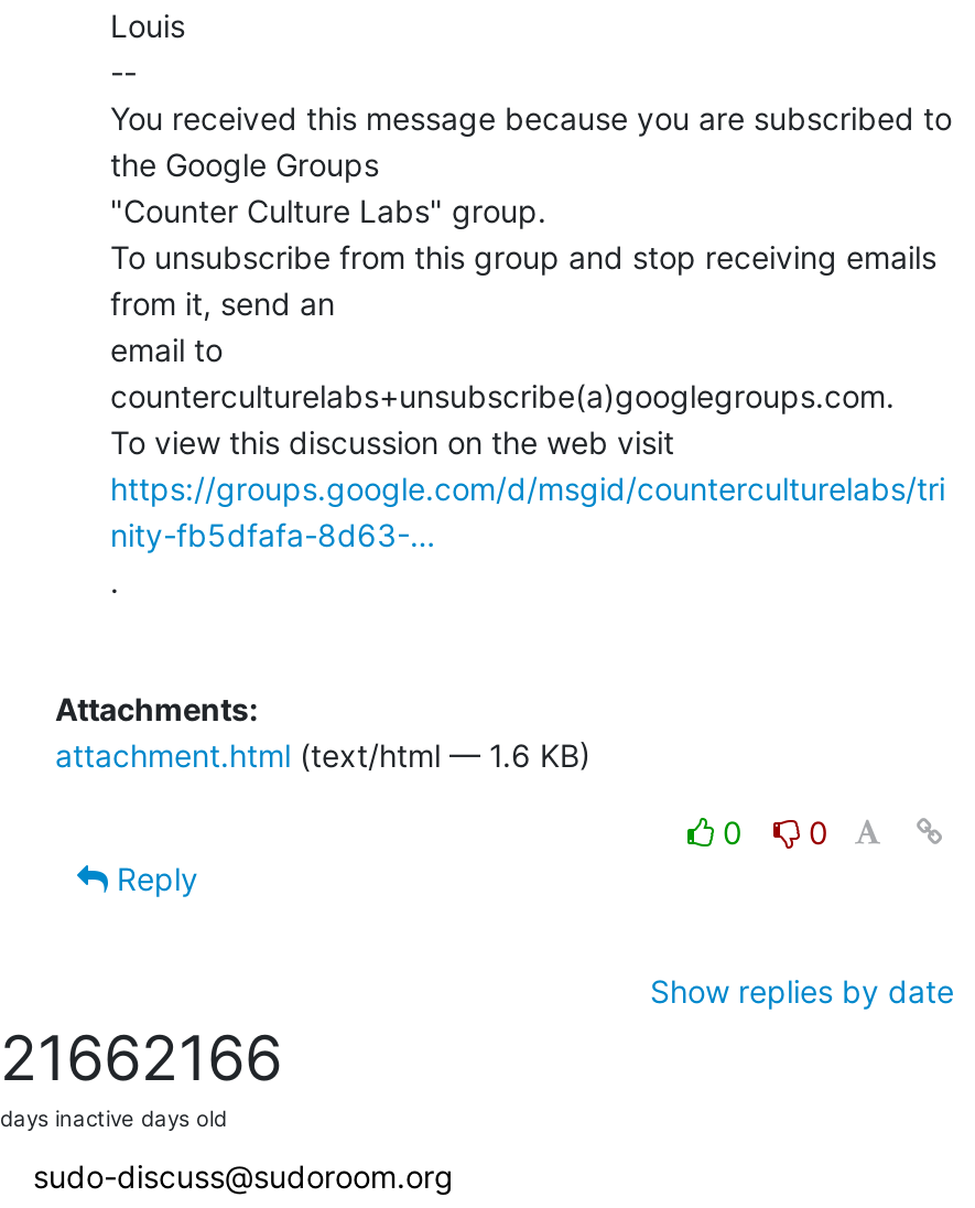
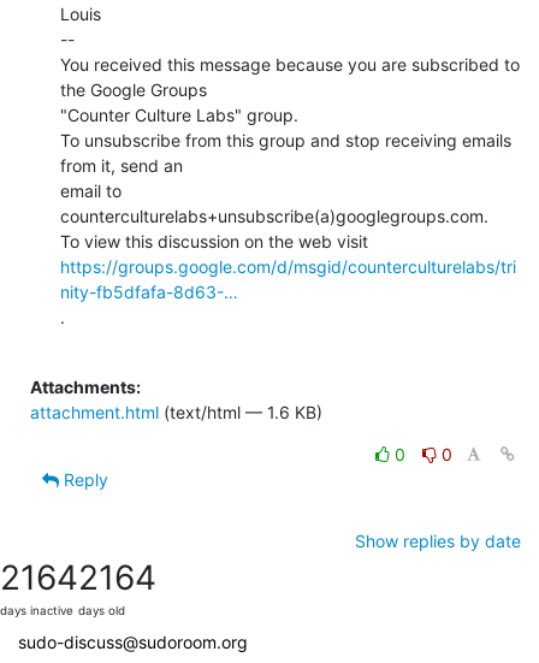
- 2166
+ 2164

- 2166
+ 2164
